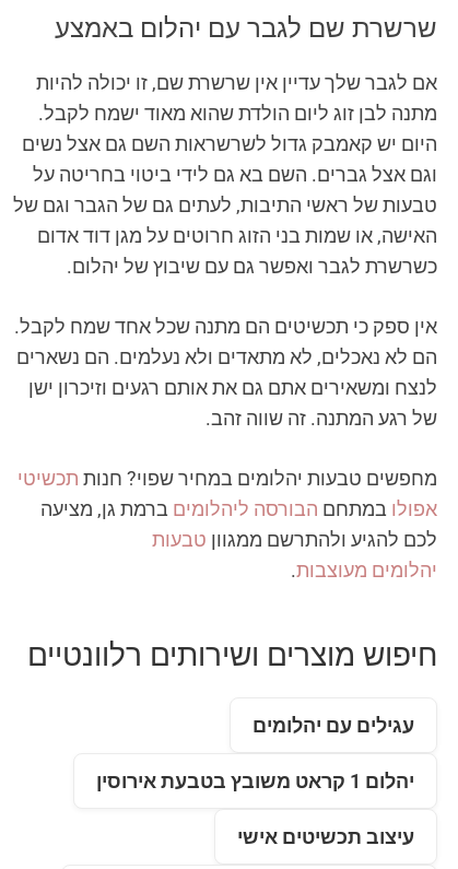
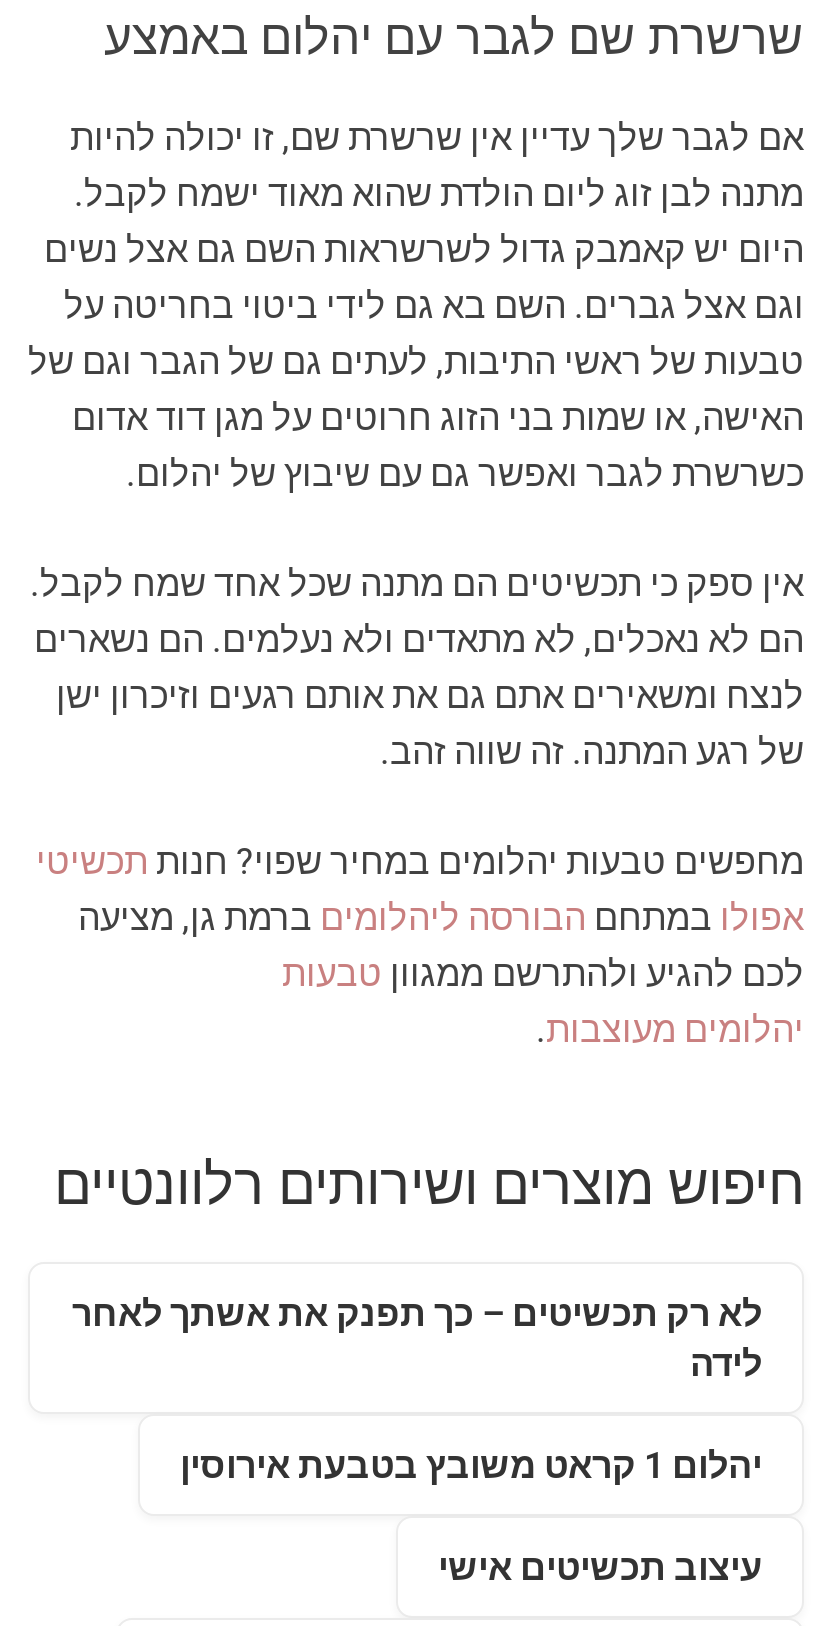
- עגילים עם יהלומים
+ לא רק תכשיטים – כך תפנק את אשתך לאחר
+ לידה
